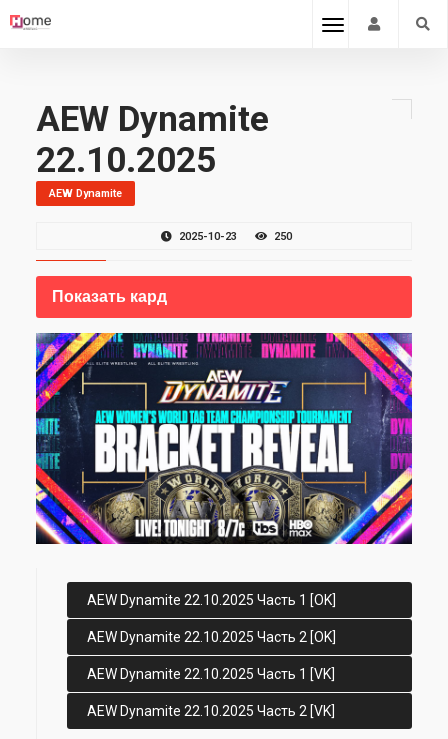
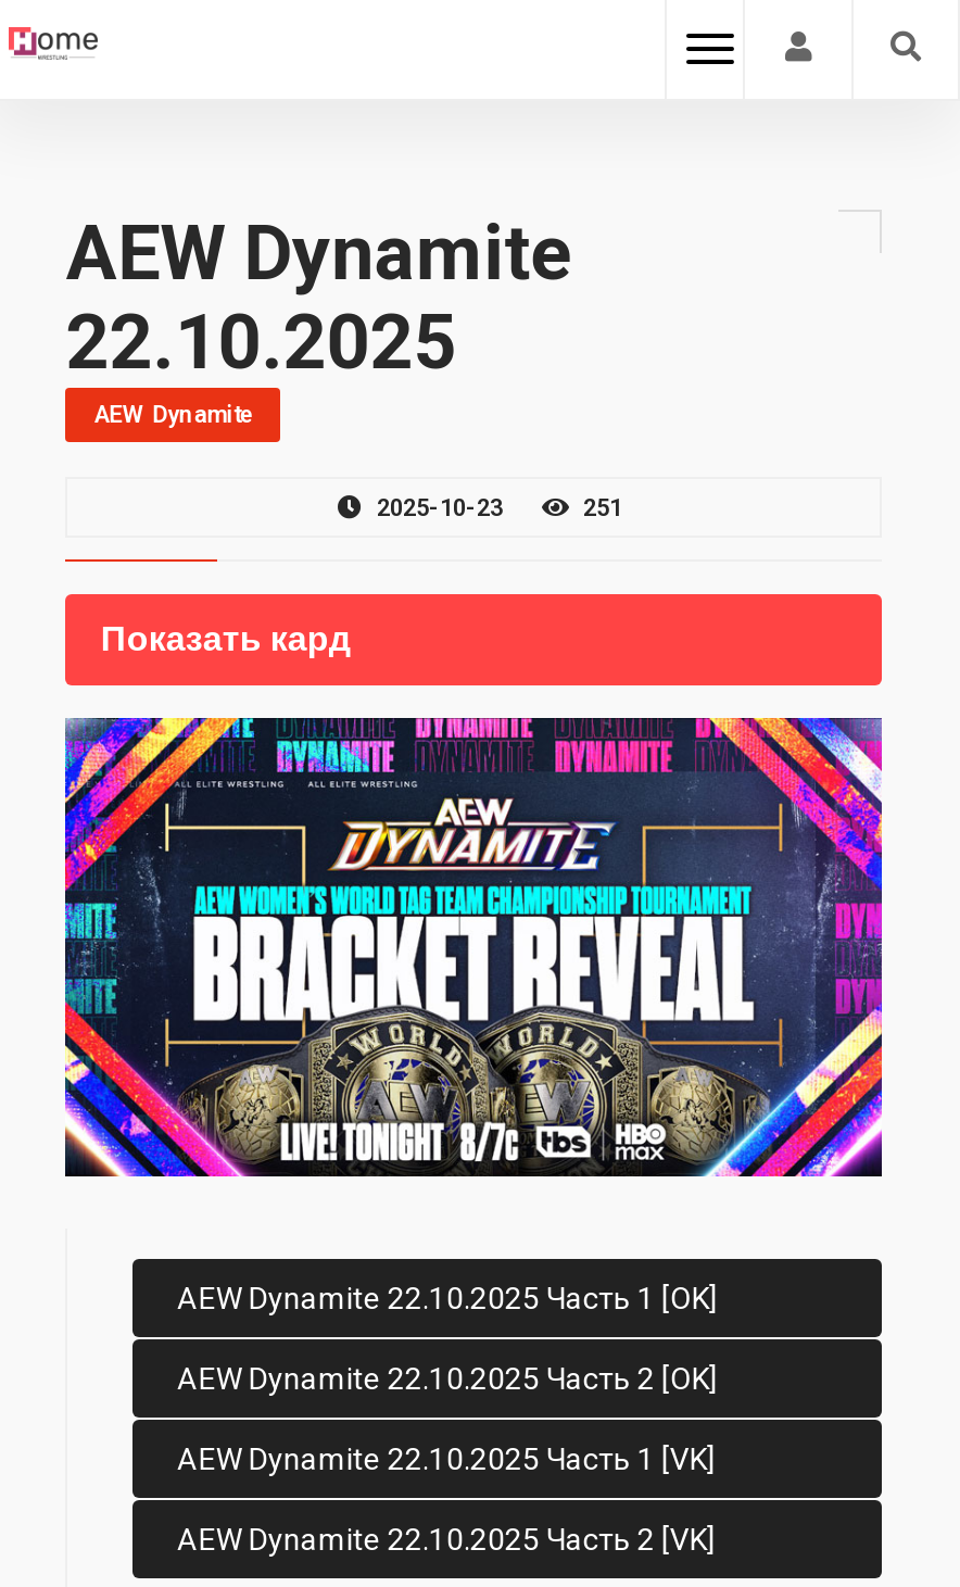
- 250
+ 251
